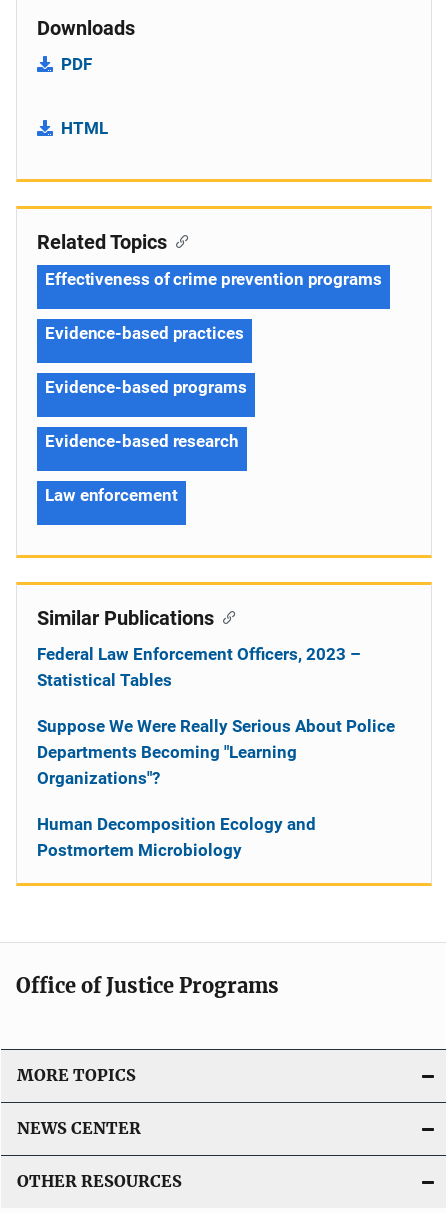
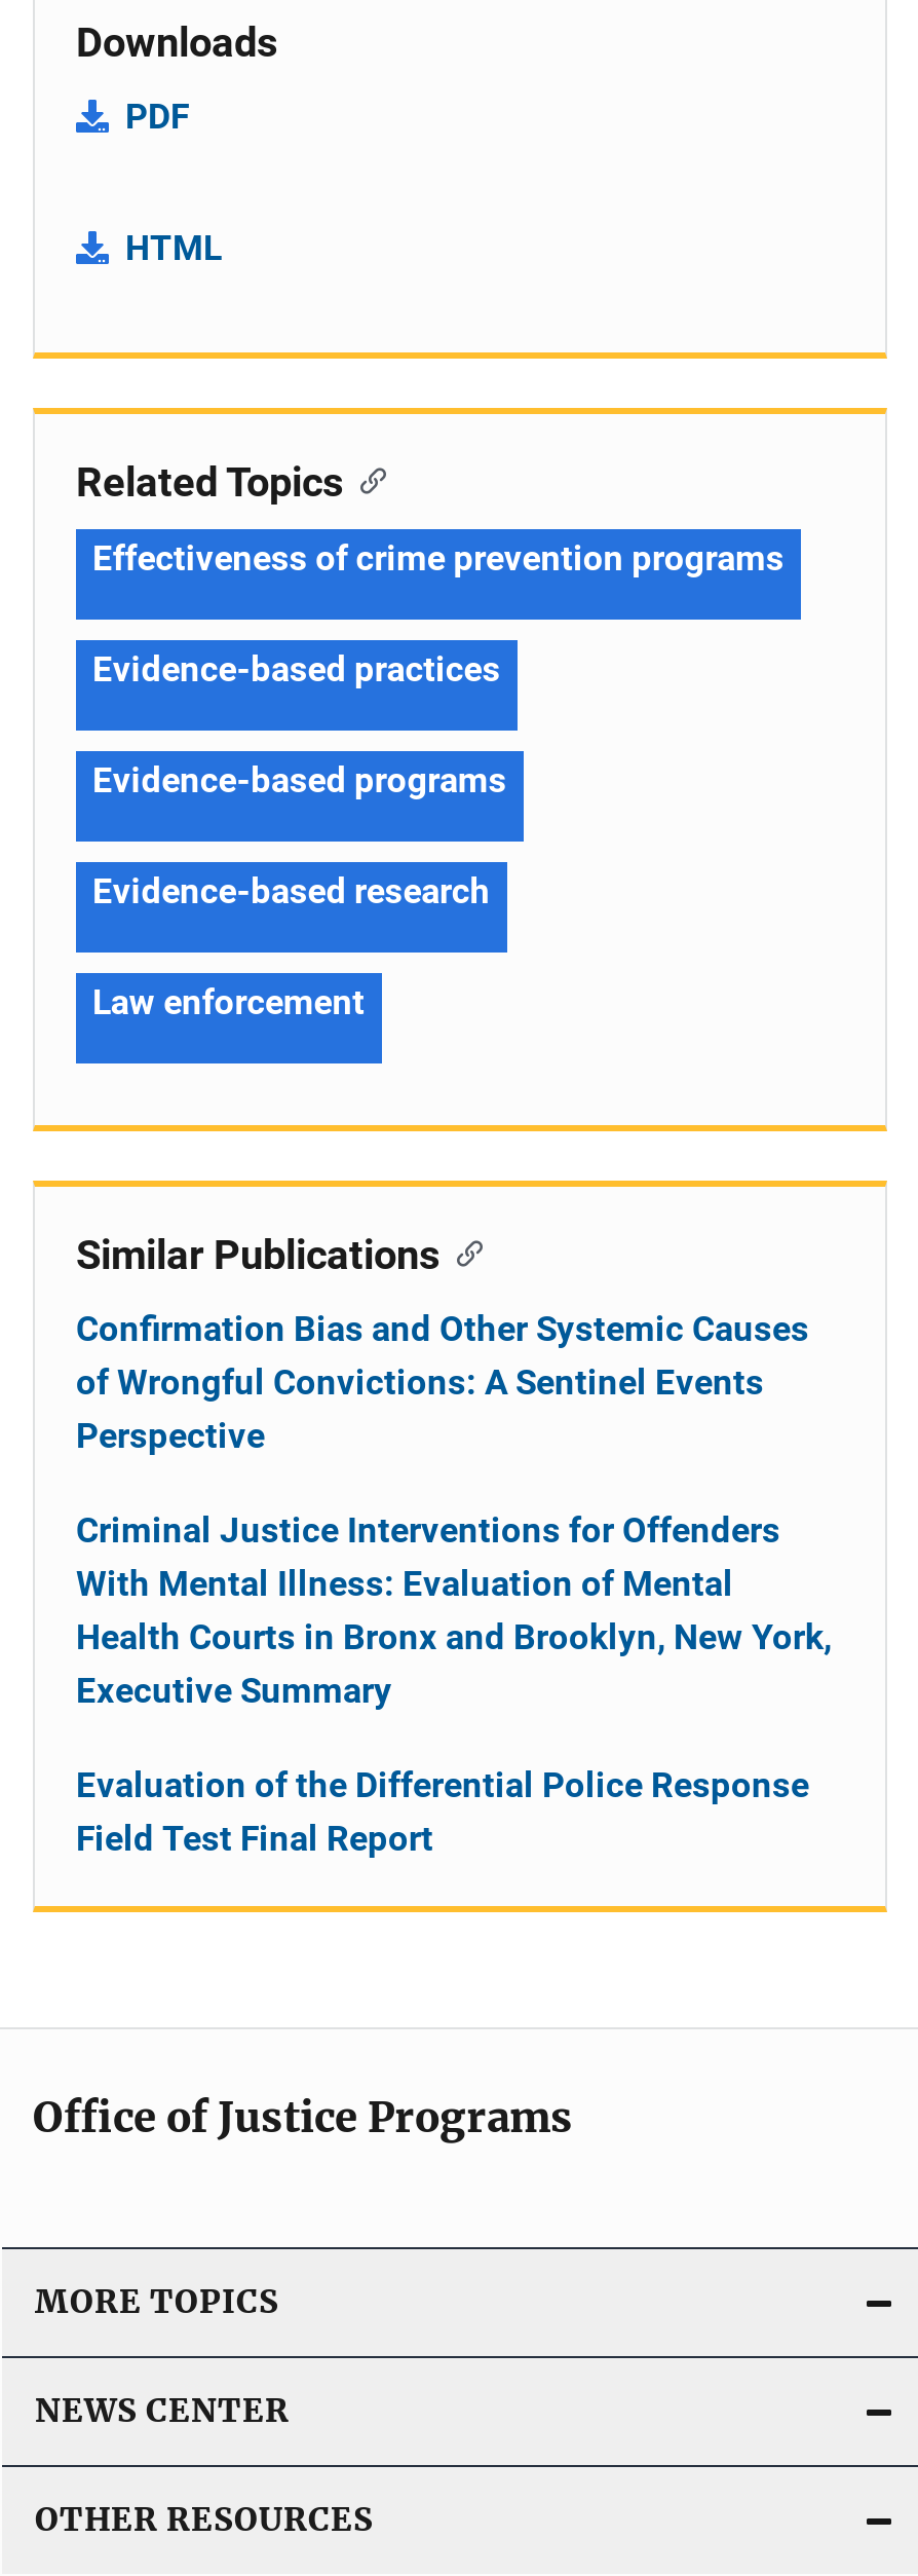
- Federal Law Enforcement Officers, 2023 –
- Statistical Tables
+ Confirmation Bias and Other Systemic Causes
+ of Wrongful Convictions: A Sentinel Events
+ Perspective

- Suppose We Were Really Serious About Police
- Departments Becoming "Learning
- Organizations"?
+ Criminal Justice Interventions for Offenders
+ With Mental Illness: Evaluation of Mental
+ Health Courts in Bronx and Brooklyn, New York,
+ Executive Summary

- Human Decomposition Ecology and
- Postmortem Microbiology
+ Evaluation of the Differential Police Response
+ Field Test Final Report
